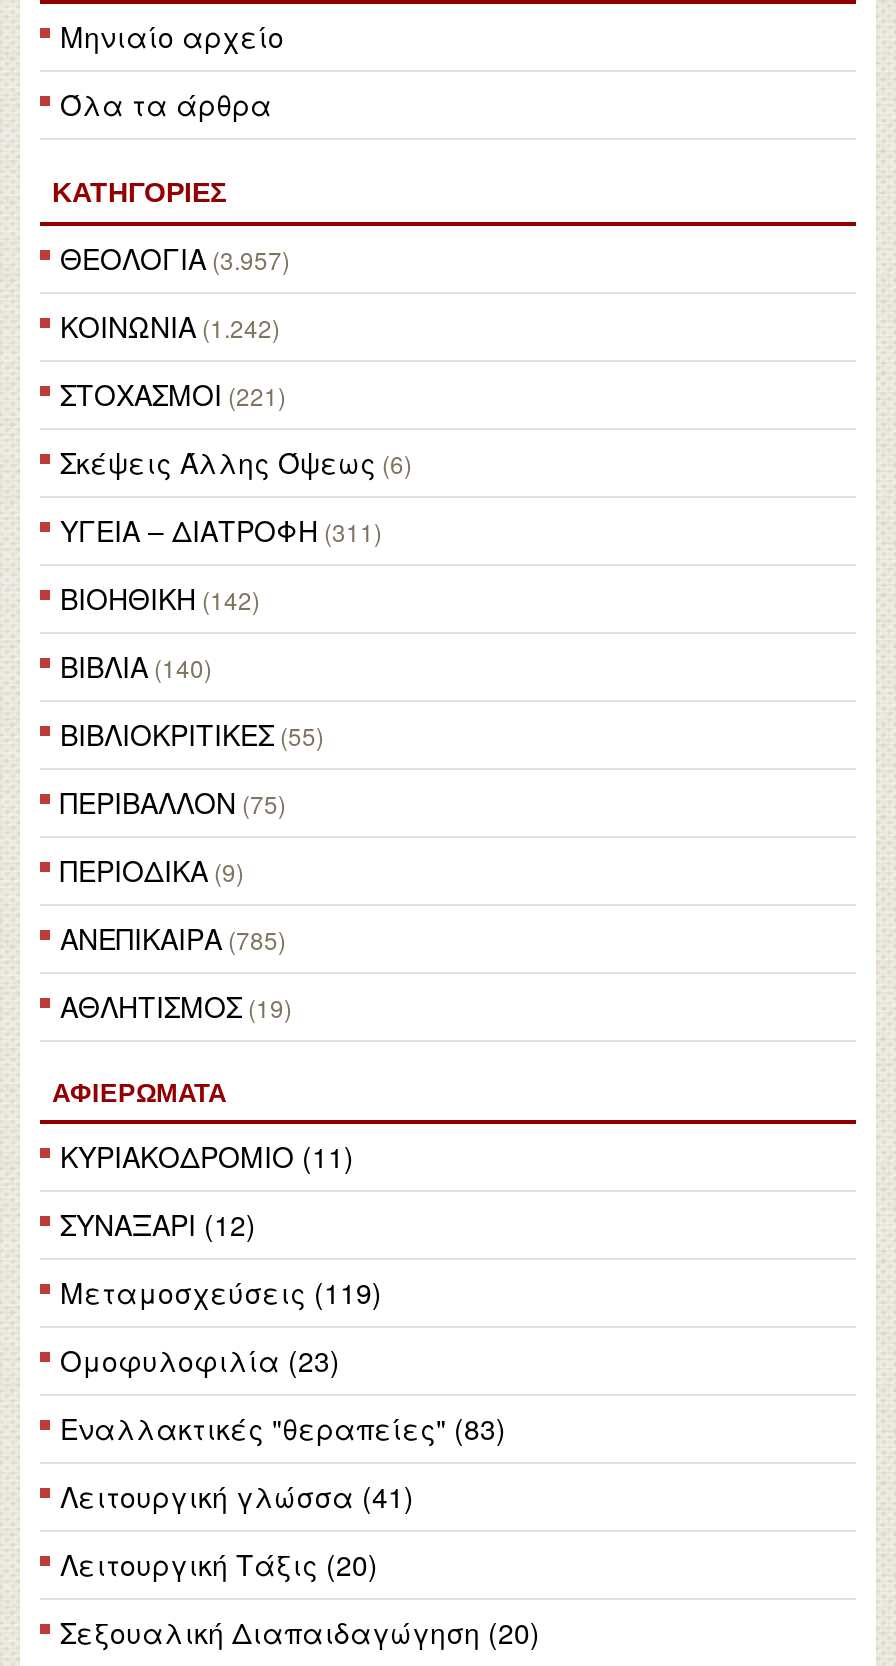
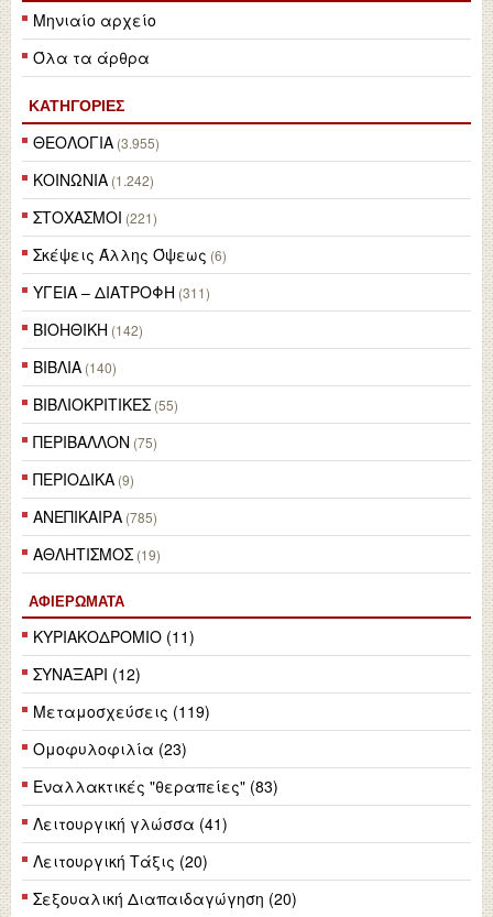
- ΘΕΟΛΟΓΙΑ (3.957)
+ ΘΕΟΛΟΓΙΑ (3.955)
